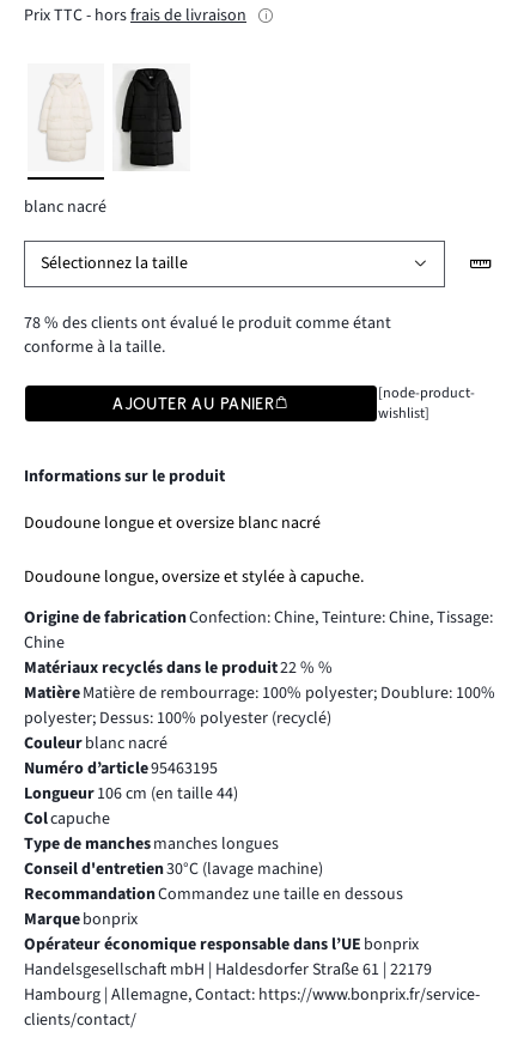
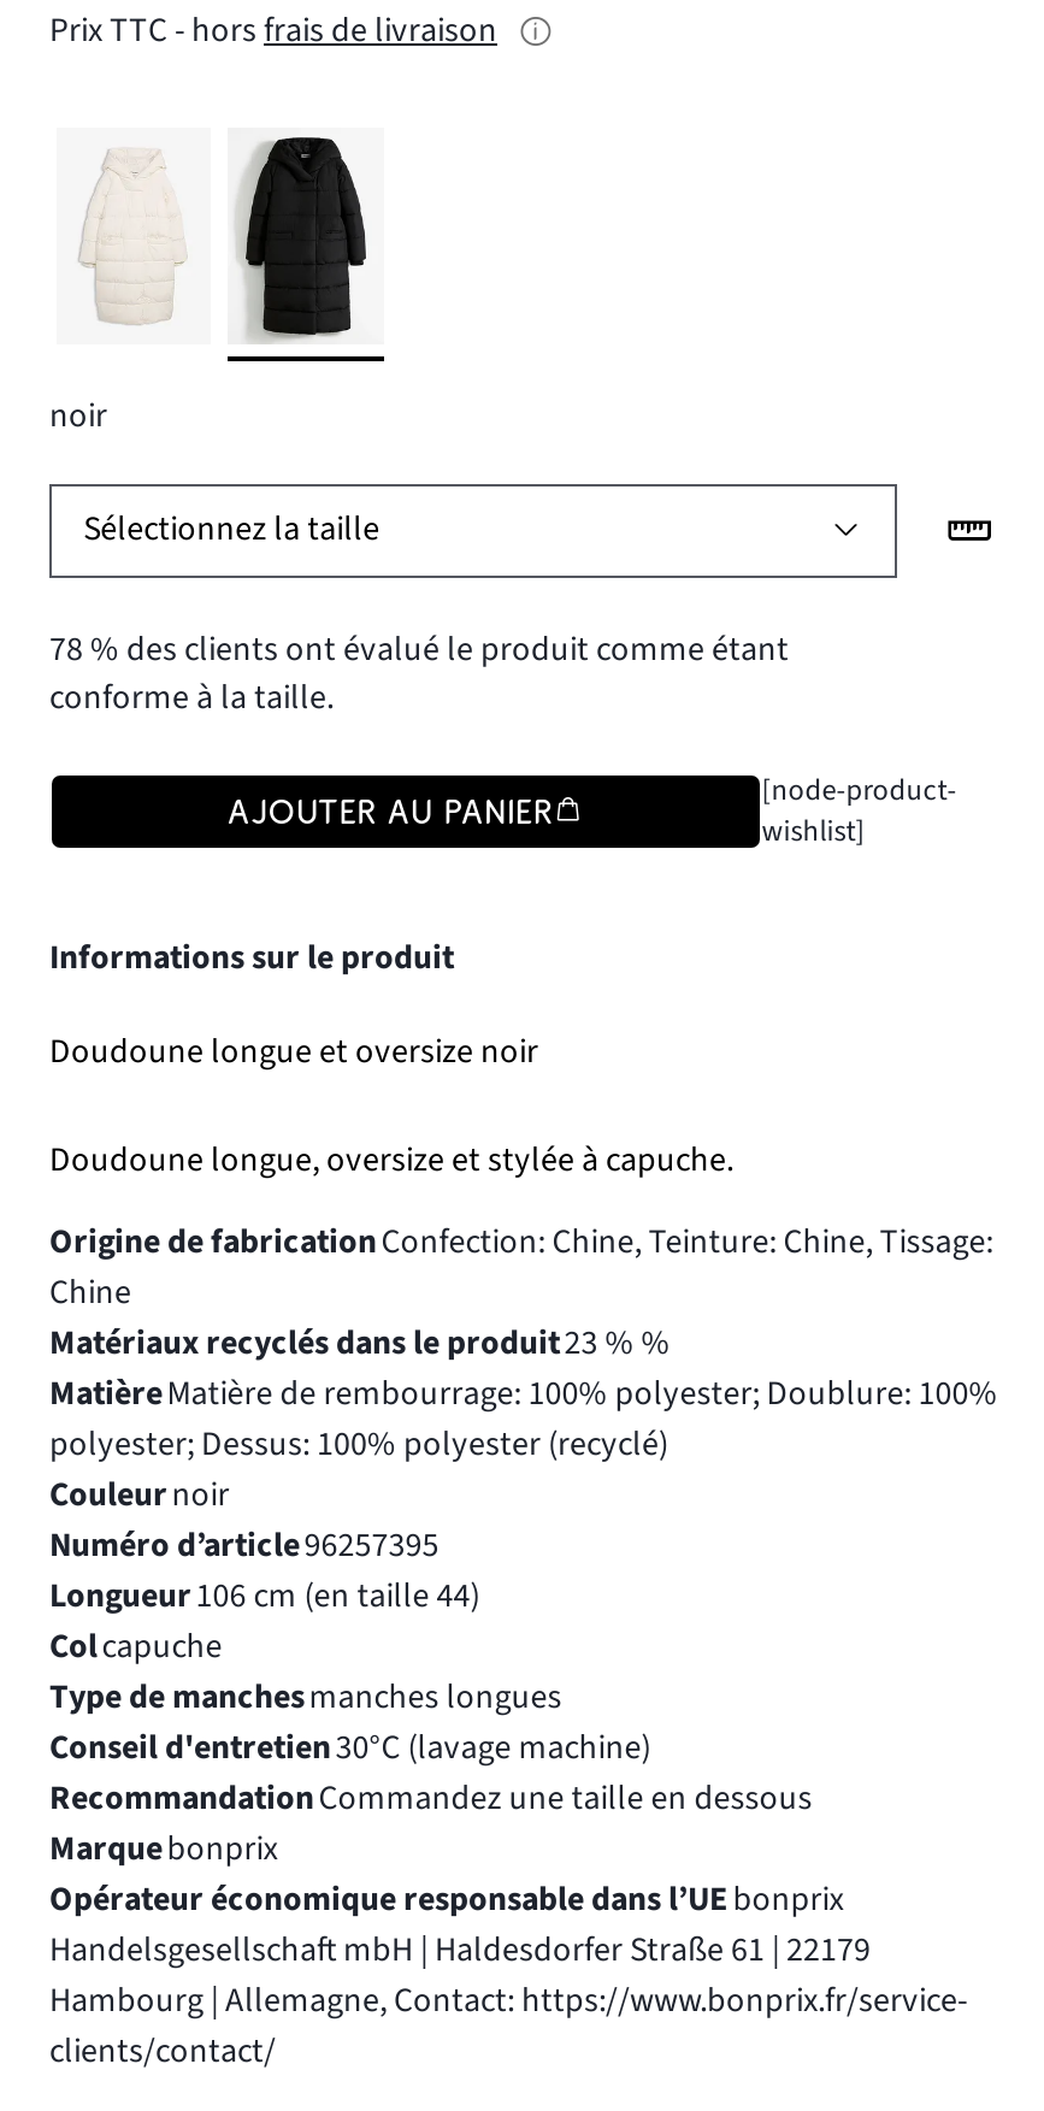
- blanc nacré
+ noir

- Doudoune longue et oversize blanc nacré
+ Doudoune longue et oversize noir

- Matériaux recyclés dans le produit 22 % %
+ Matériaux recyclés dans le produit 23 % %

- Couleur blanc nacré
- Numéro d’article 95463195
+ Couleur noir
+ Numéro d’article 96257395
